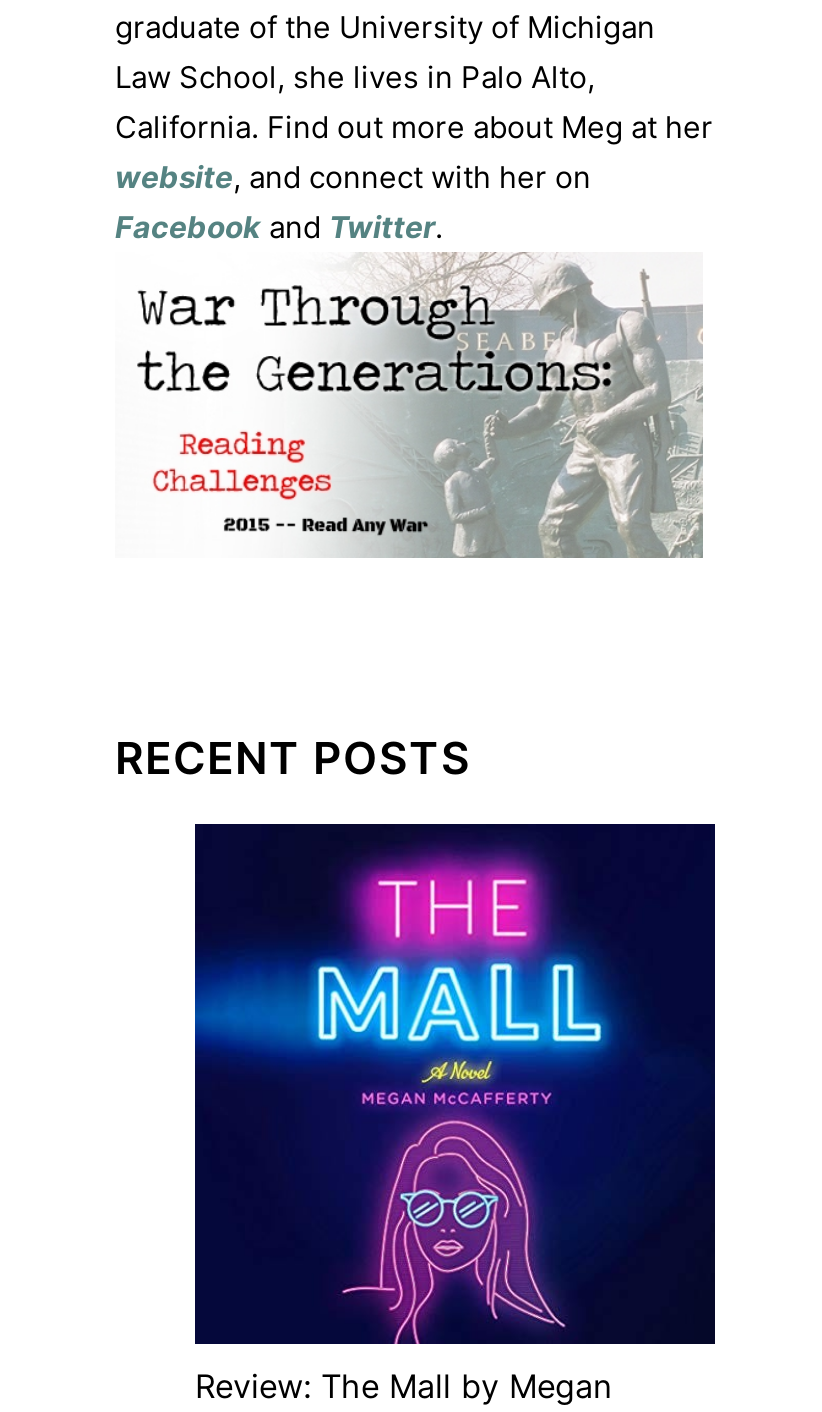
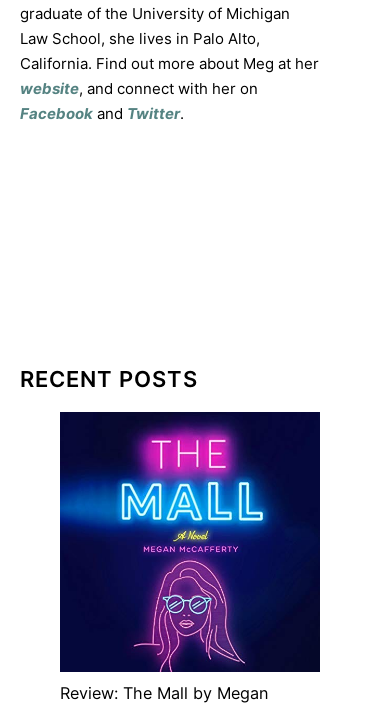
- [image]
